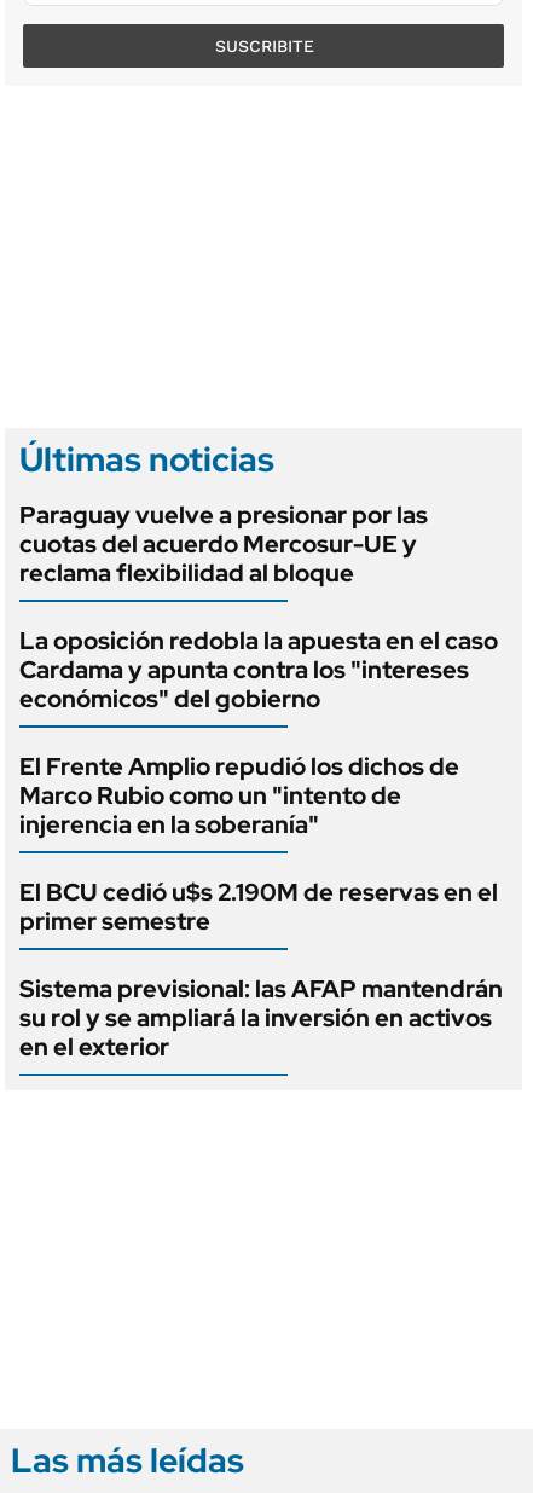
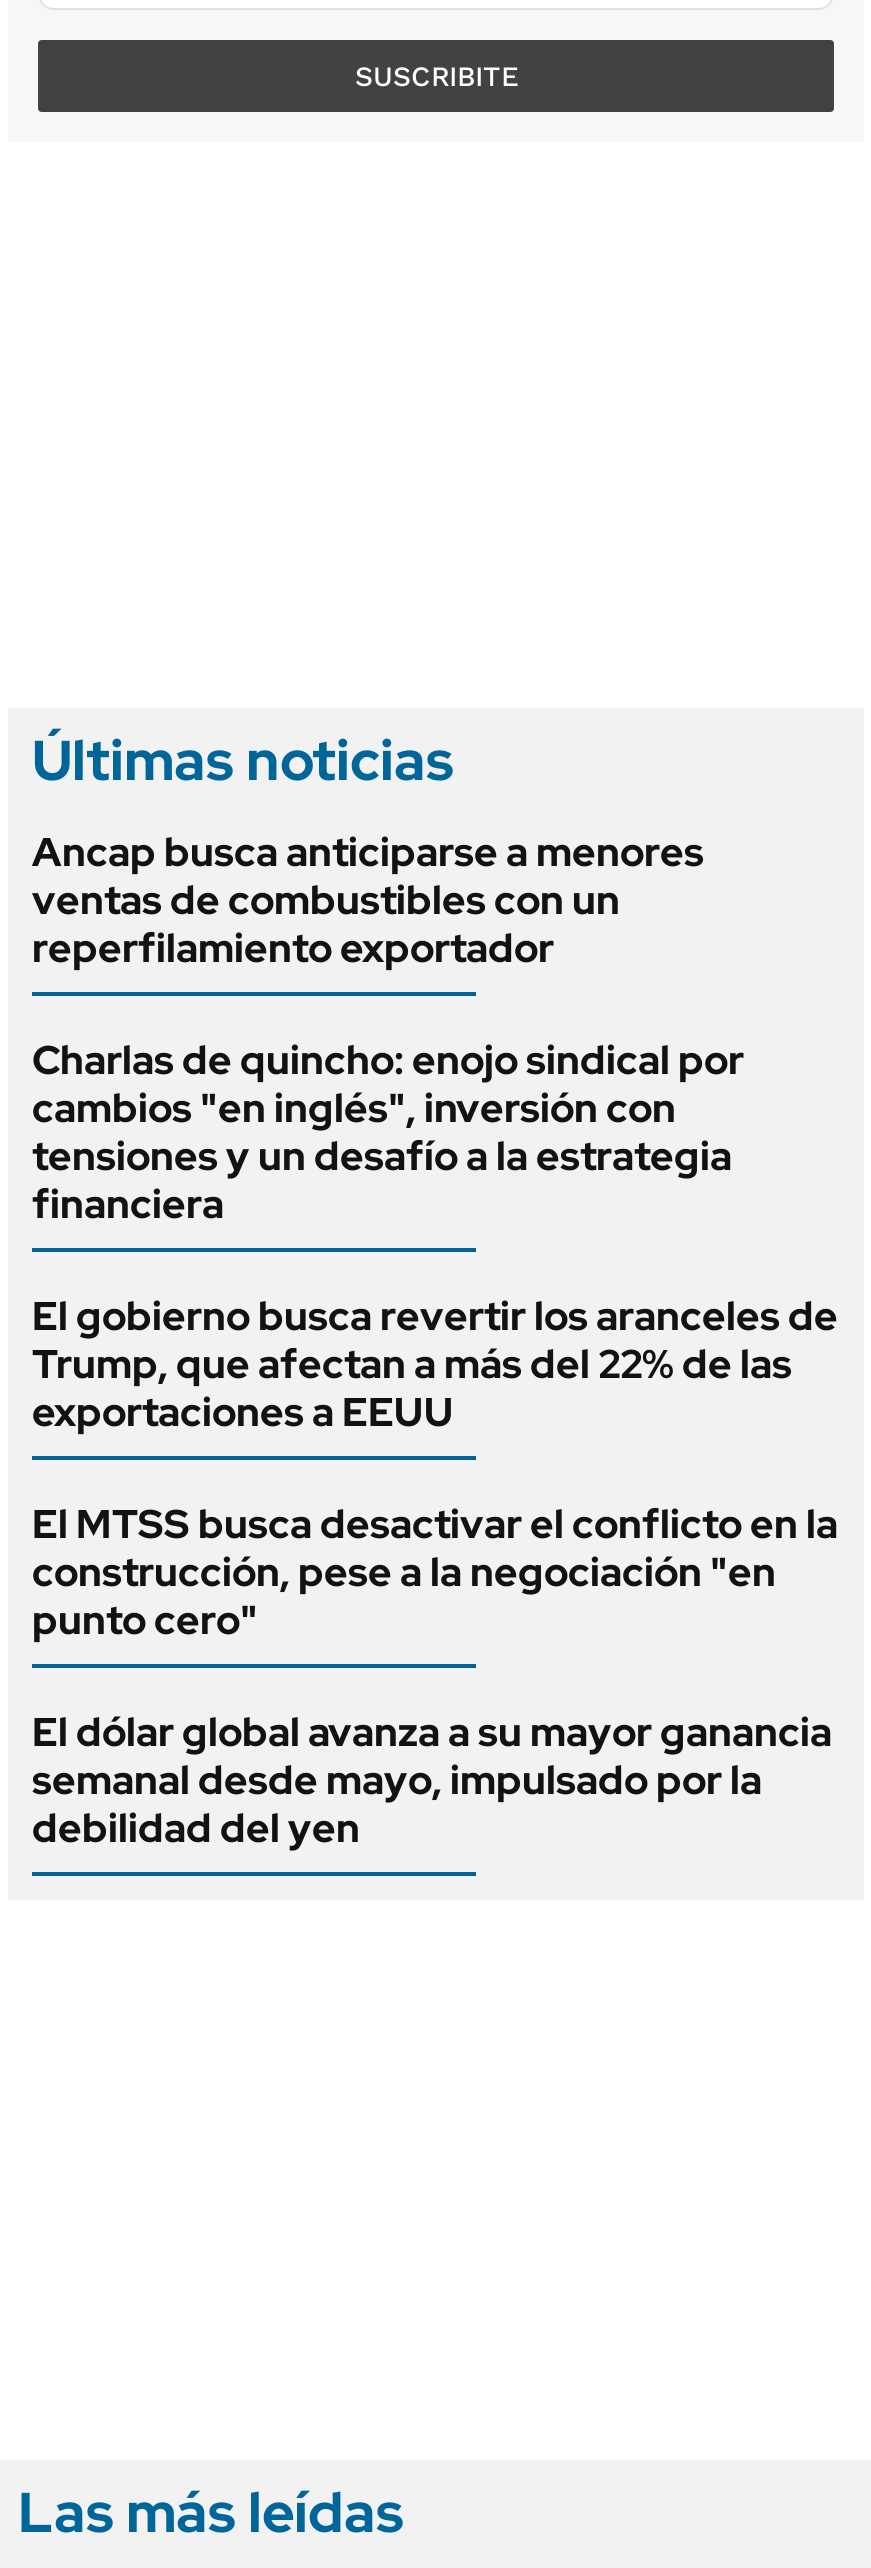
- Paraguay vuelve a presionar por las
- cuotas del acuerdo Mercosur-UE y
- reclama flexibilidad al bloque
+ Ancap busca anticiparse a menores
+ ventas de combustibles con un
+ reperfilamiento exportador

- La oposición redobla la apuesta en el caso
- Cardama y apunta contra los "intereses
- económicos" del gobierno
+ Charlas de quincho: enojo sindical por
+ cambios "en inglés", inversión con
+ tensiones y un desafío a la estrategia
+ financiera

- El Frente Amplio repudió los dichos de
- Marco Rubio como un "intento de
- injerencia en la soberanía"
+ El gobierno busca revertir los aranceles de
+ Trump, que afectan a más del 22% de las
+ exportaciones a EEUU

- El BCU cedió u$s 2.190M de reservas en el
- primer semestre
+ El MTSS busca desactivar el conflicto en la
+ construcción, pese a la negociación "en
+ punto cero"

- Sistema previsional: las AFAP mantendrán
- su rol y se ampliará la inversión en activos
- en el exterior
+ El dólar global avanza a su mayor ganancia
+ semanal desde mayo, impulsado por la
+ debilidad del yen
